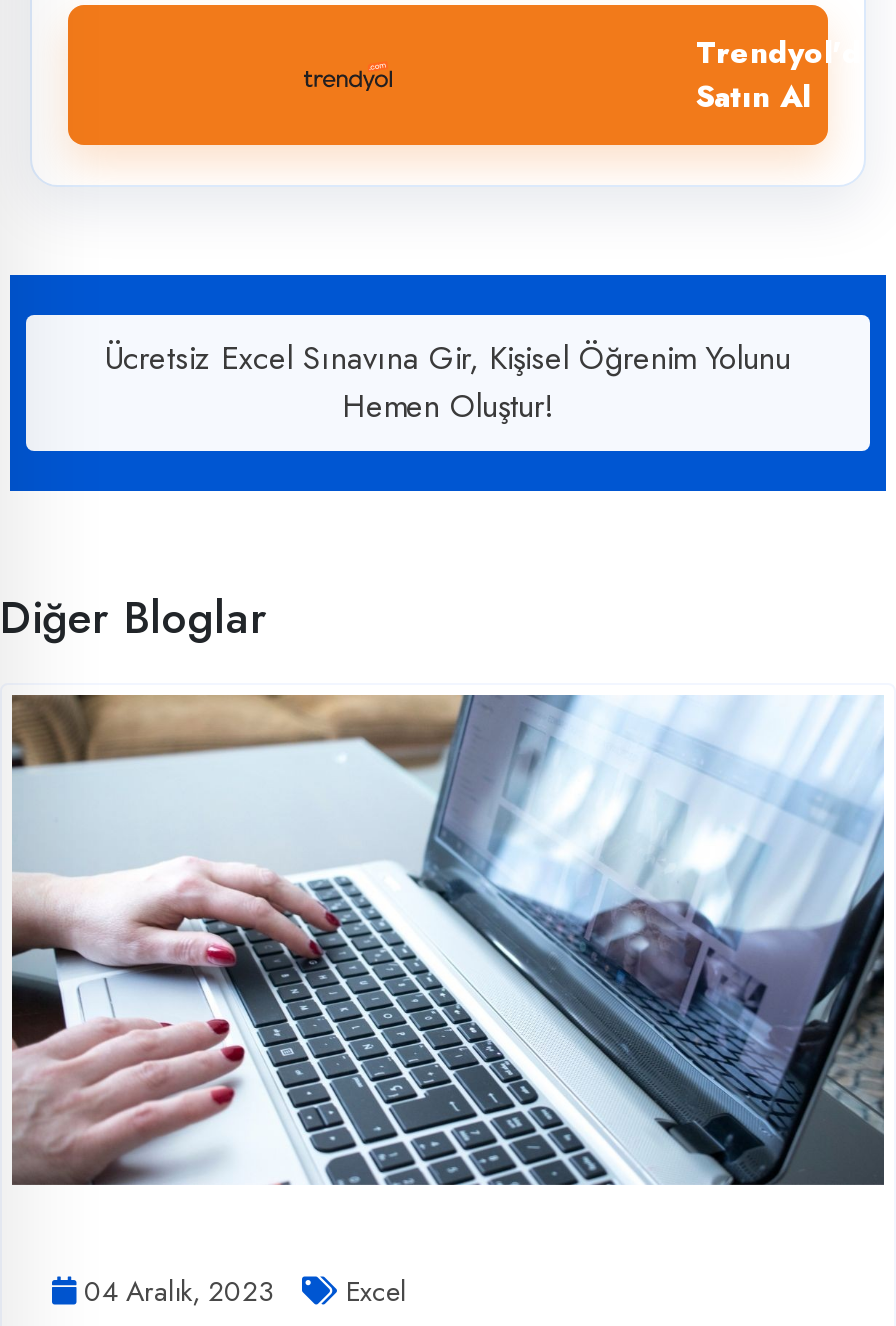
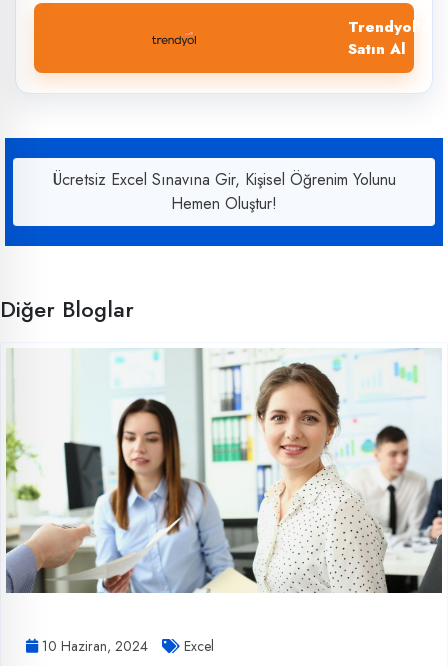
- [image]
+ [image]

- 04 Aralık, 2023 Excel
+ 10 Haziran, 2024 Excel
